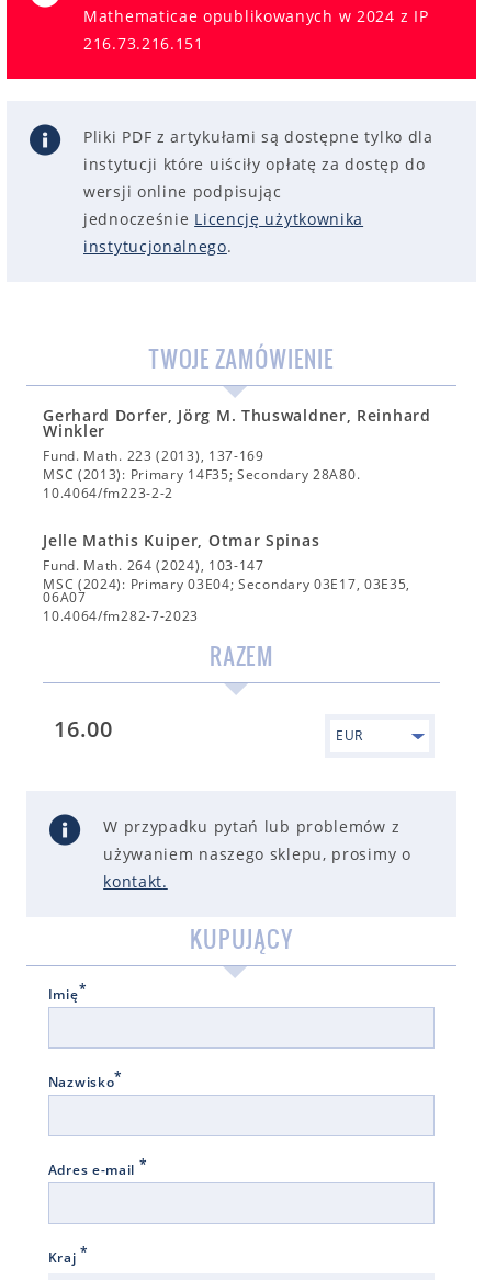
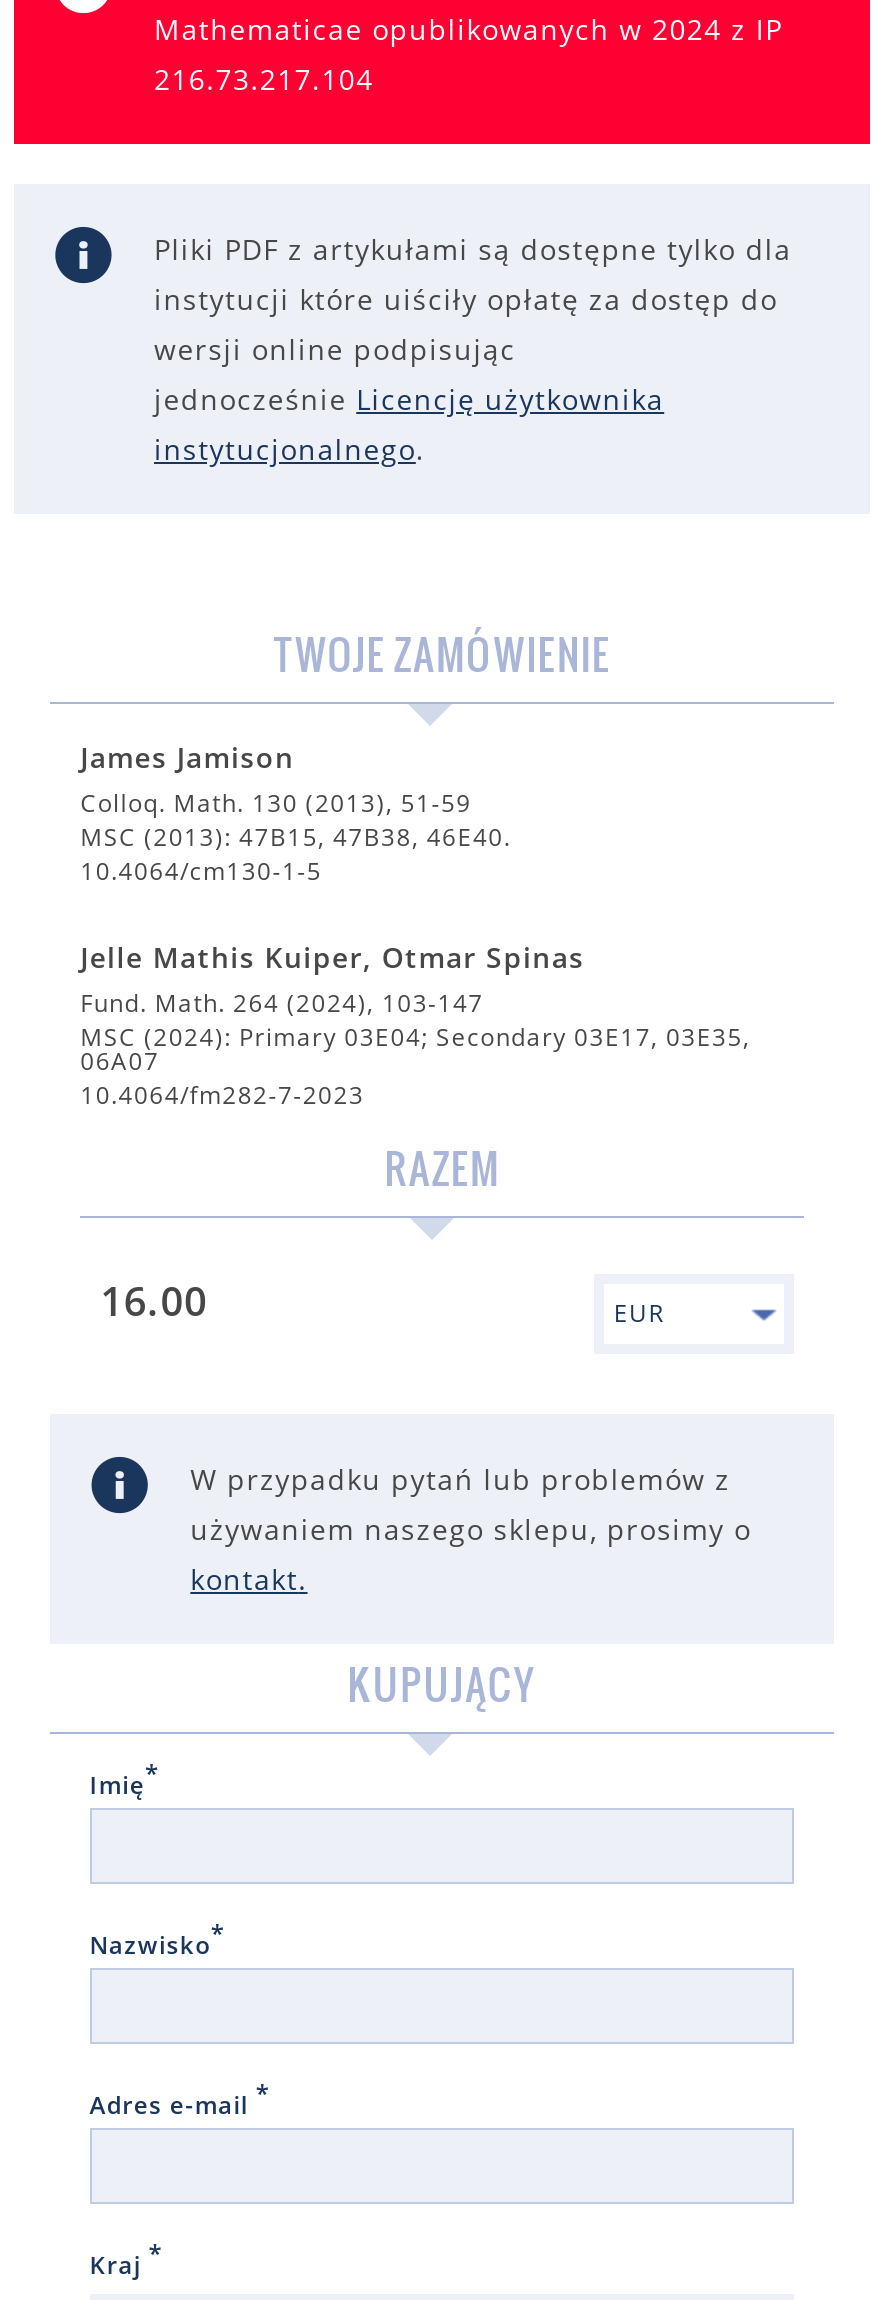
- 216.73.216.151
+ 216.73.217.104

- Gerhard Dorfer, Jörg M. Thuswaldner, Reinhard
- Winkler
- Fund. Math. 223 (2013), 137-169
- MSC (2013): Primary 14F35; Secondary 28A80.
- 10.4064/fm223-2-2
+ James Jamison
+ Colloq. Math. 130 (2013), 51-59
+ MSC (2013): 47B15, 47B38, 46E40.
+ 10.4064/cm130-1-5
